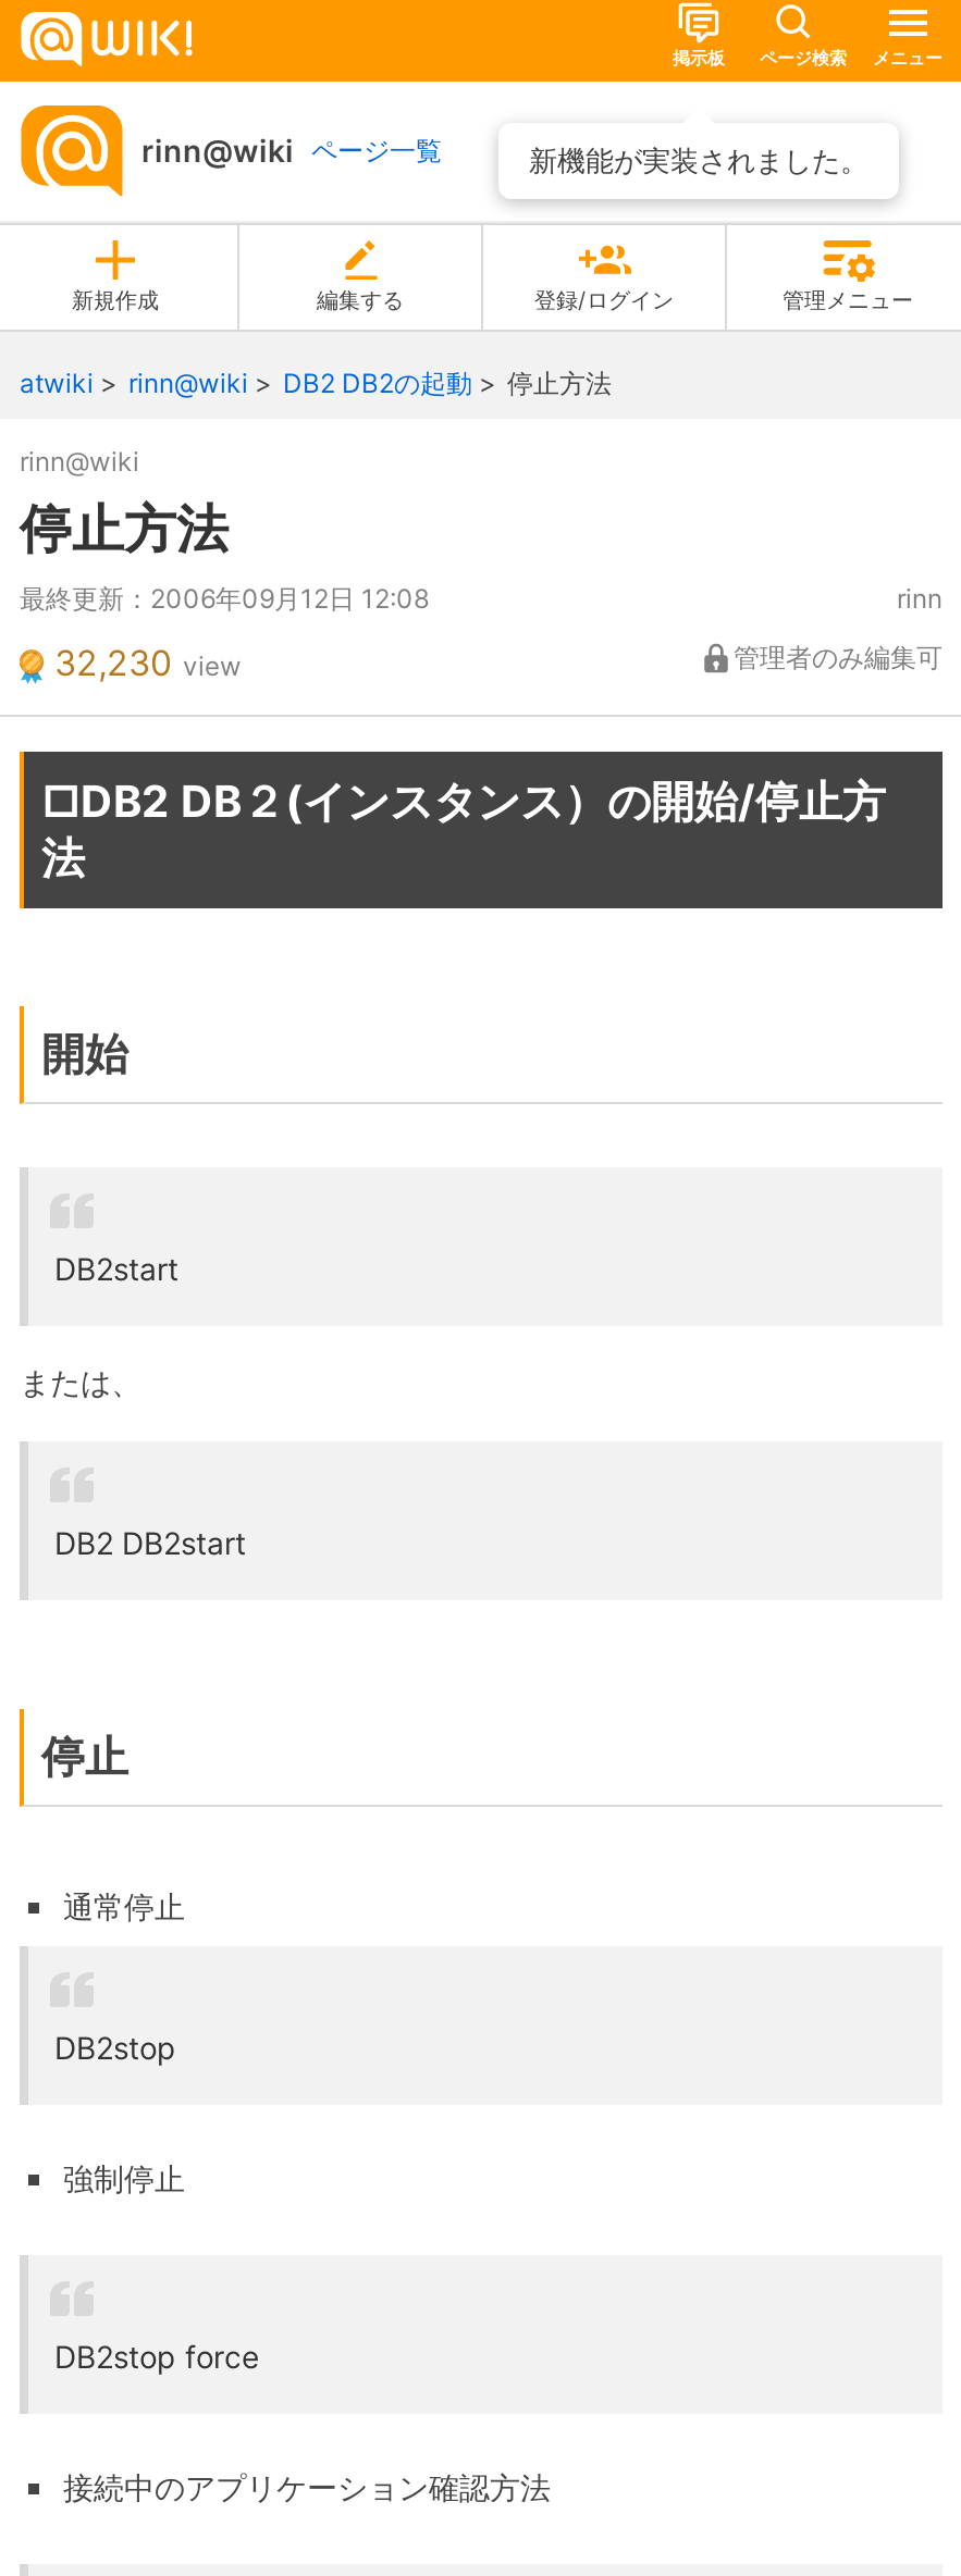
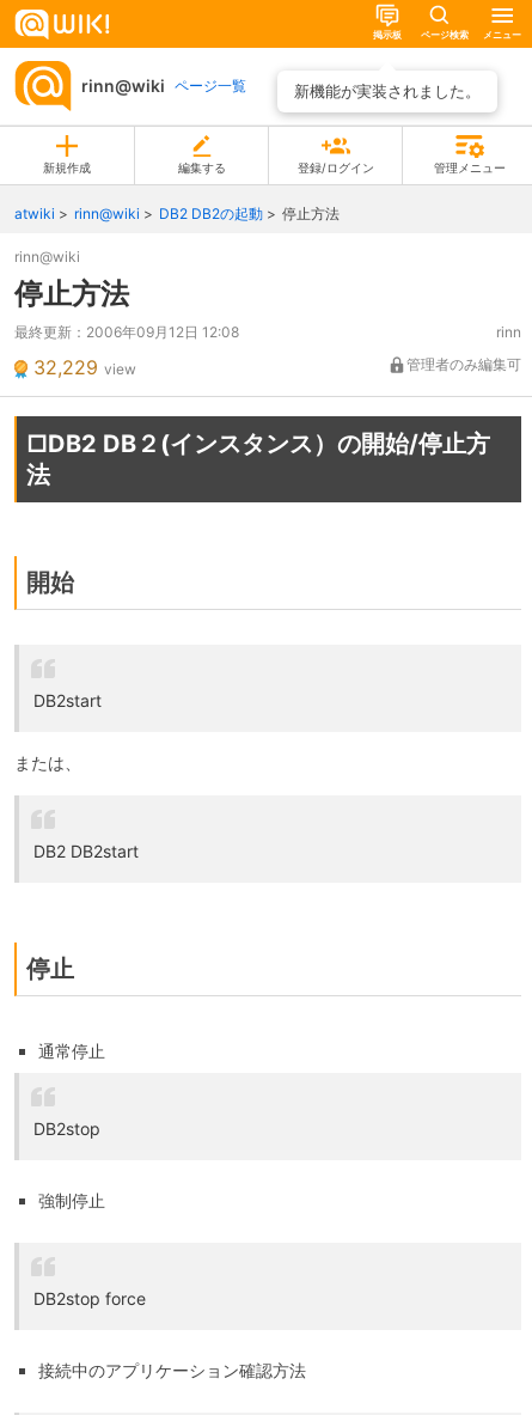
- 32,230 view
+ 32,229 view
